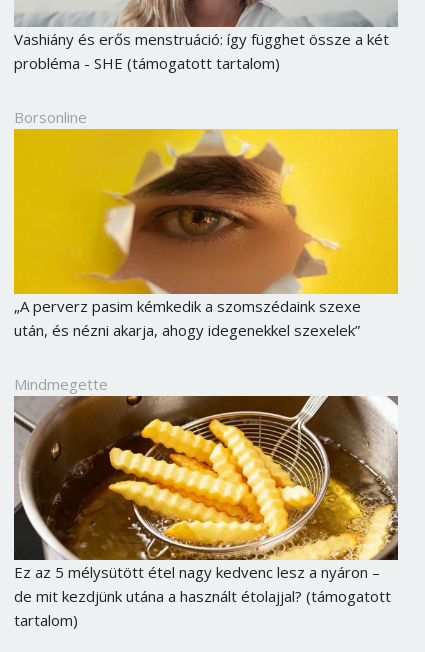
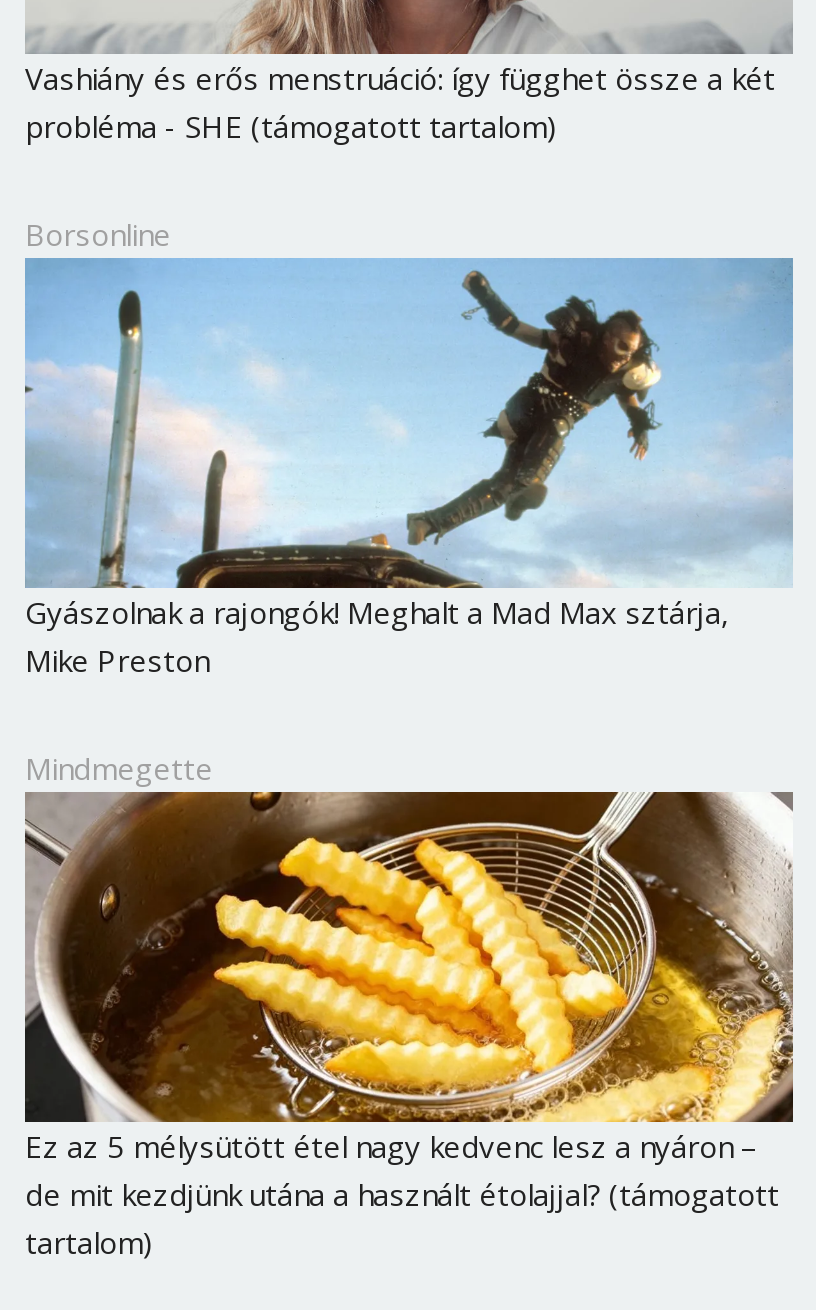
- [image]
- „A perverz pasim kémkedik a szomszédaink szexe
- után, és nézni akarja, ahogy idegenekkel szexelek”
+ [image]
+ Gyászolnak a rajongók! Meghalt a Mad Max sztárja,
+ Mike Preston
